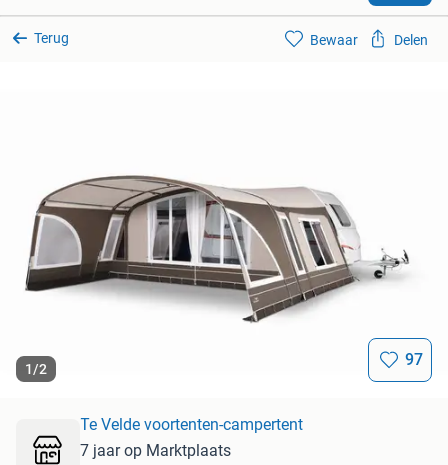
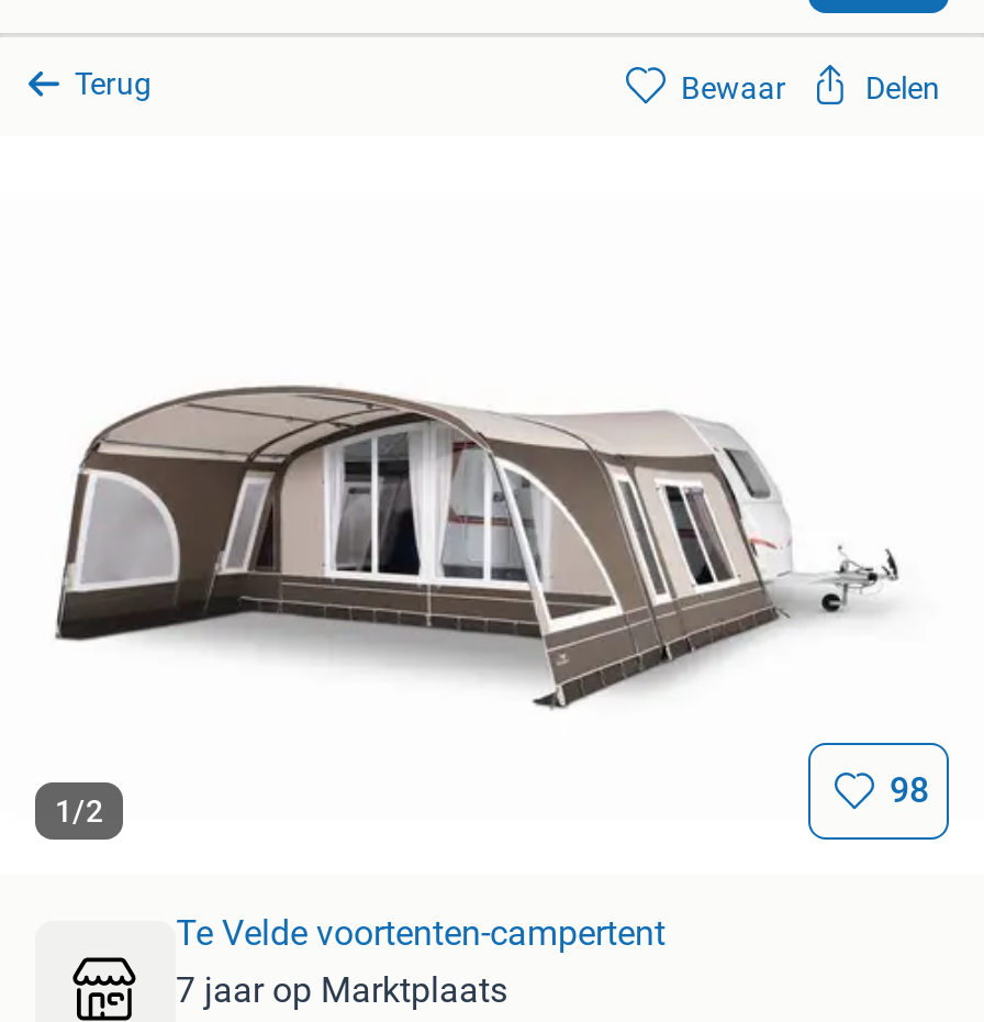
- 97
+ 98
